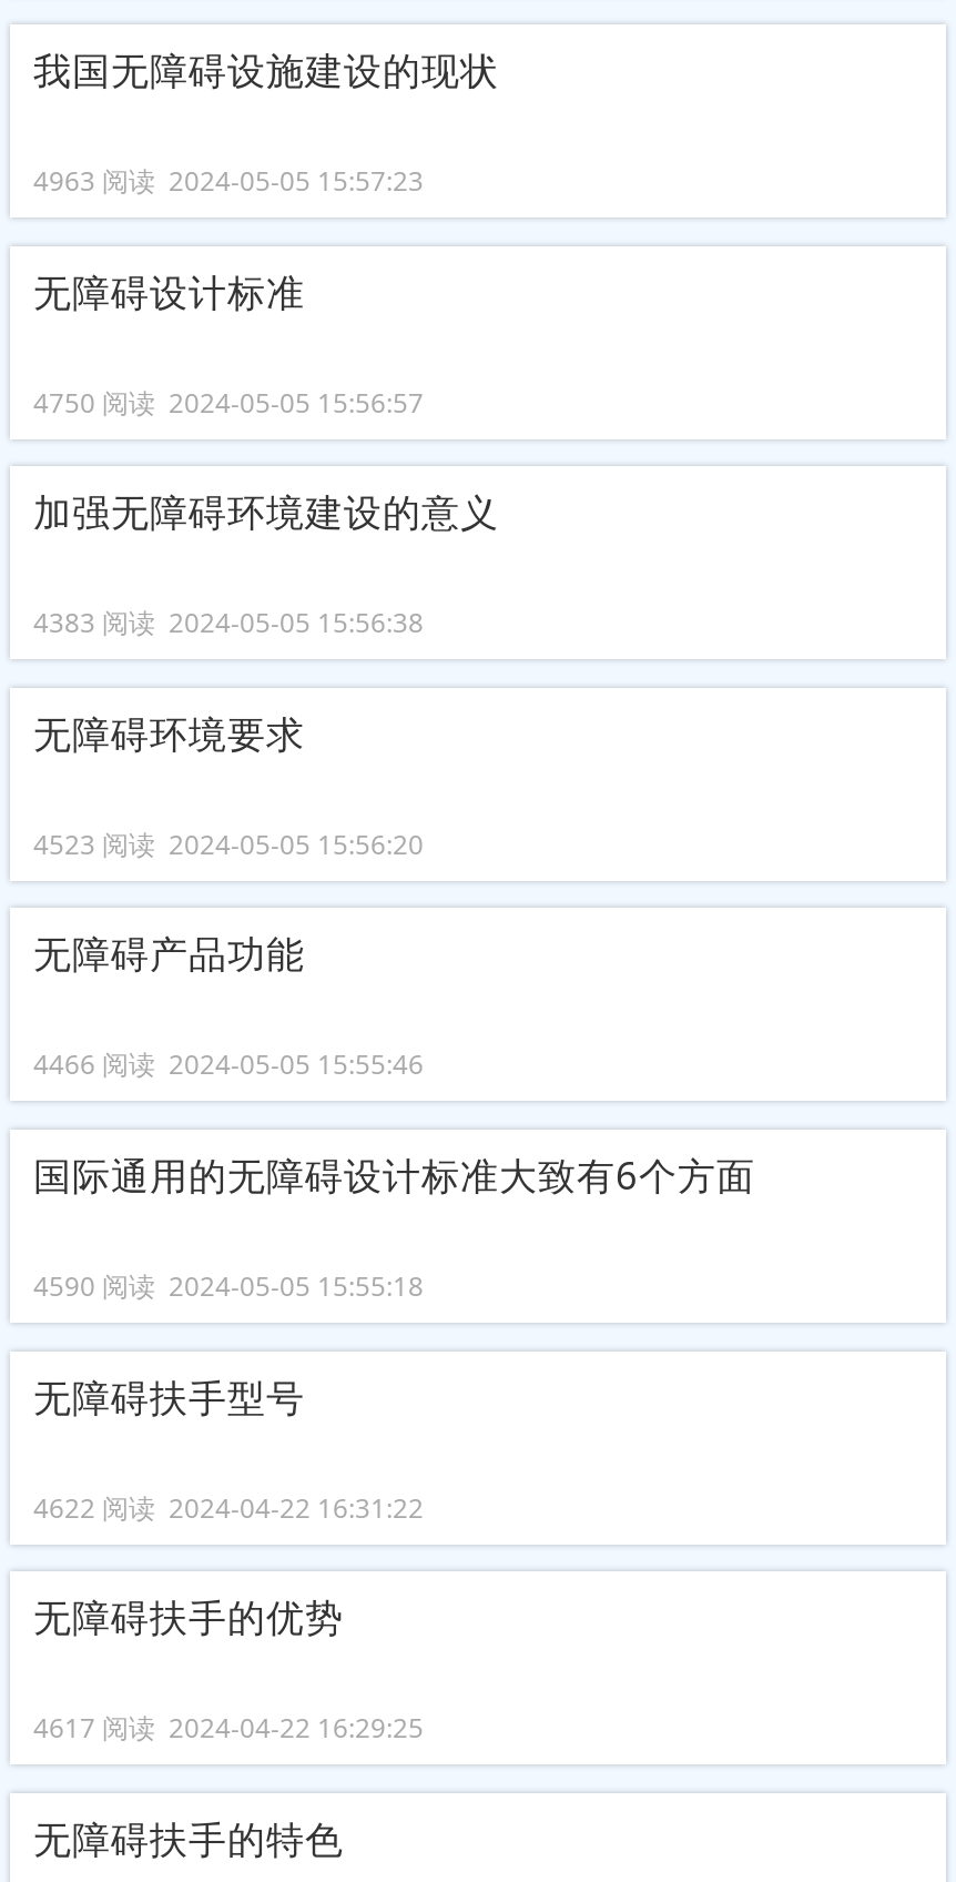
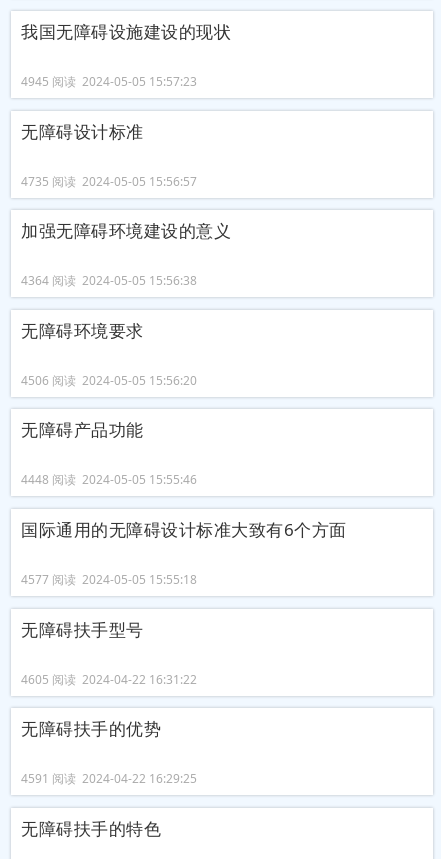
- 4963 阅读 2024-05-05 15:57:23
+ 4945 阅读 2024-05-05 15:57:23

- 4750 阅读 2024-05-05 15:56:57
+ 4735 阅读 2024-05-05 15:56:57

- 4383 阅读 2024-05-05 15:56:38
+ 4364 阅读 2024-05-05 15:56:38

- 4523 阅读 2024-05-05 15:56:20
+ 4506 阅读 2024-05-05 15:56:20

- 4466 阅读 2024-05-05 15:55:46
+ 4448 阅读 2024-05-05 15:55:46

- 4590 阅读 2024-05-05 15:55:18
+ 4577 阅读 2024-05-05 15:55:18

- 4622 阅读 2024-04-22 16:31:22
+ 4605 阅读 2024-04-22 16:31:22

- 4617 阅读 2024-04-22 16:29:25
+ 4591 阅读 2024-04-22 16:29:25
